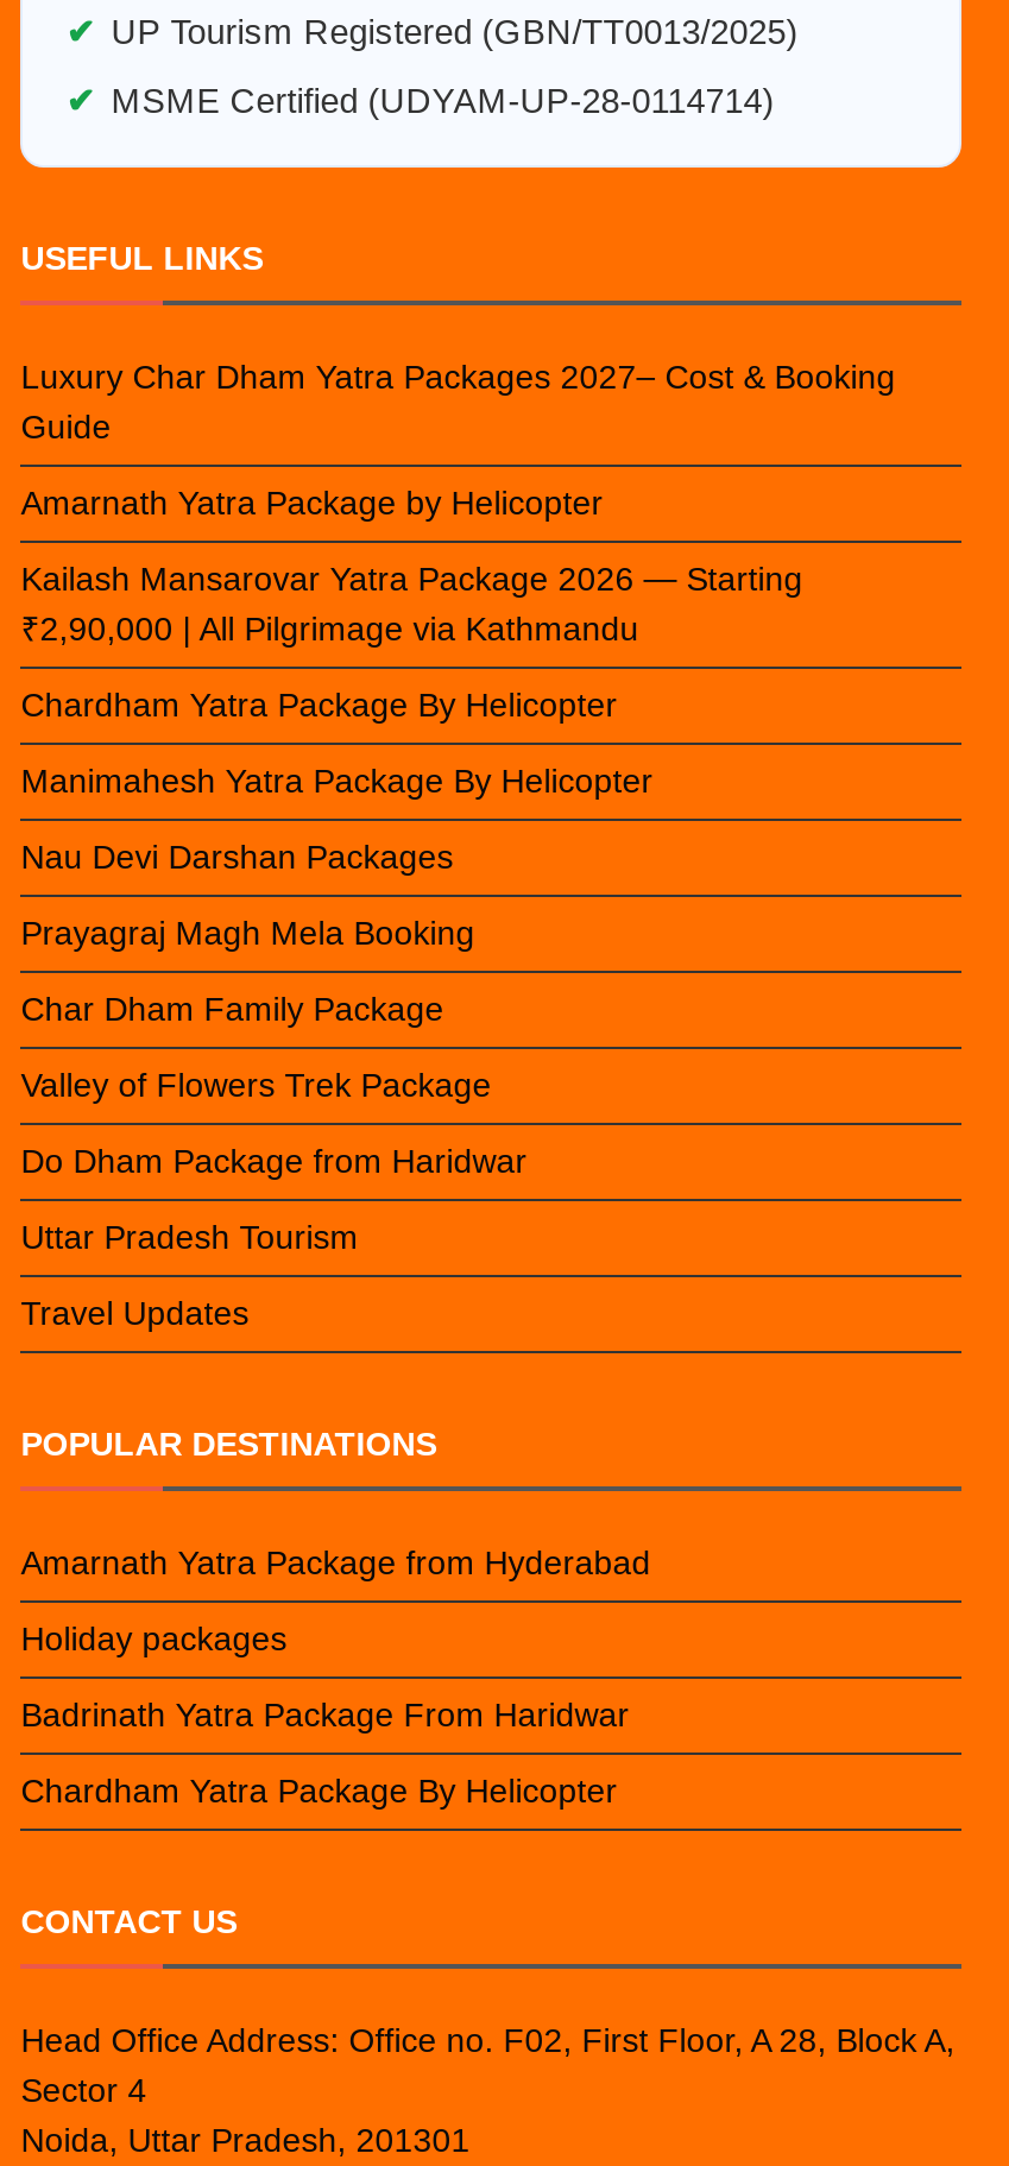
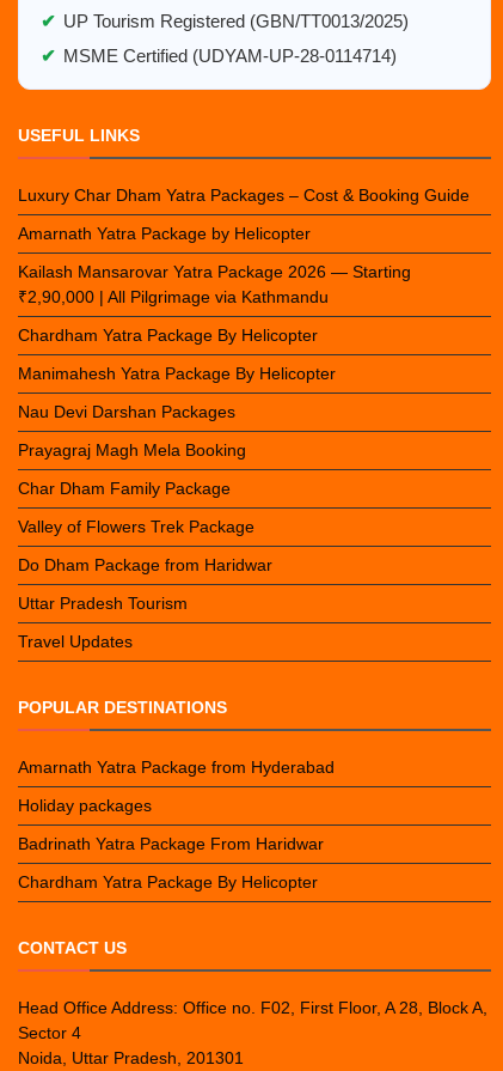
- Luxury Char Dham Yatra Packages 2027– Cost & Booking
- Guide
+ Luxury Char Dham Yatra Packages – Cost & Booking Guide
